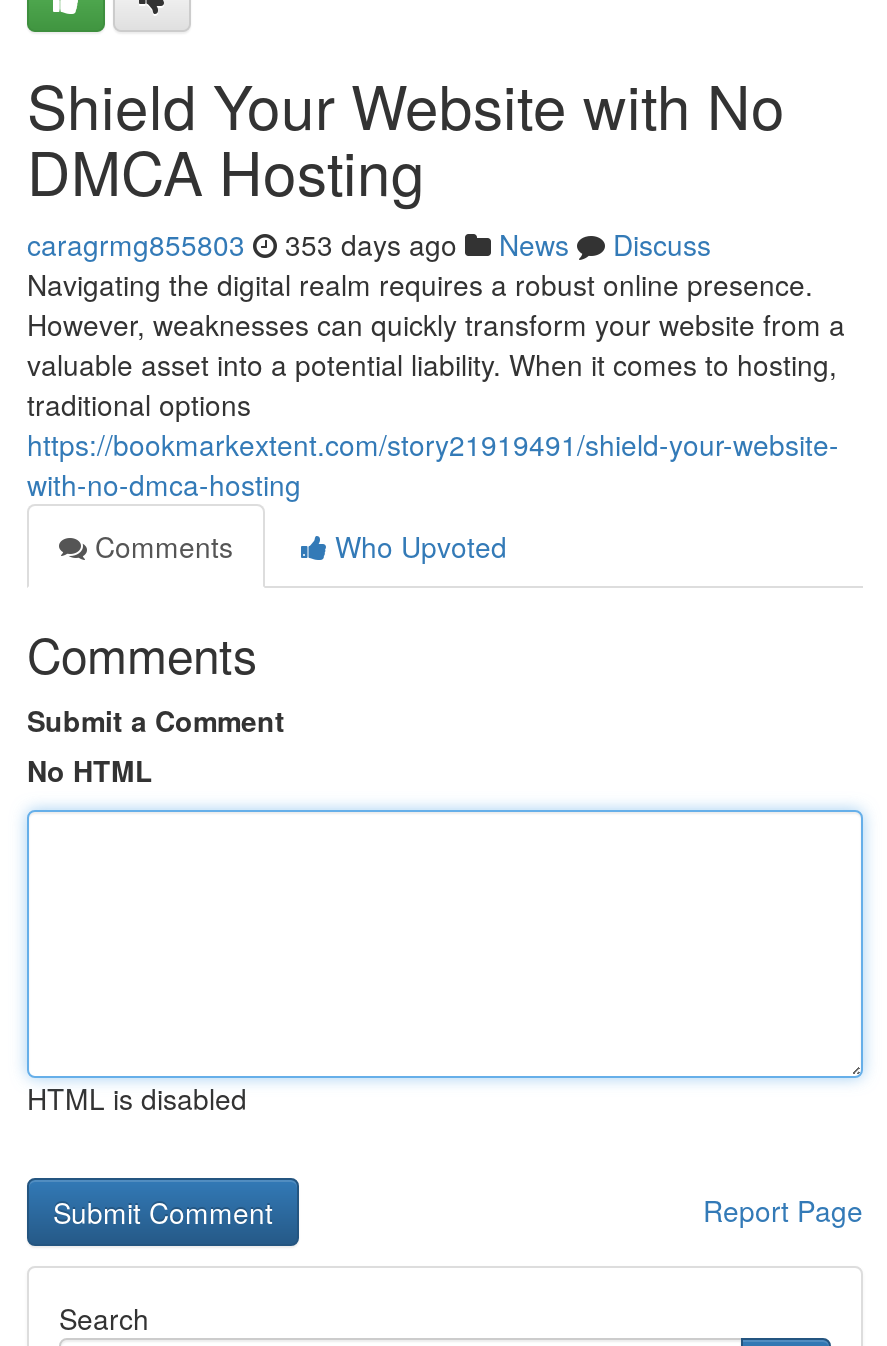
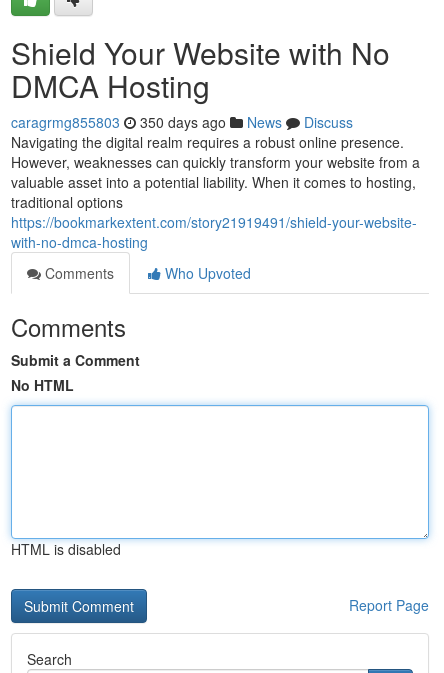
- caragrmg855803 353 days ago News Discuss
+ caragrmg855803 350 days ago News Discuss
